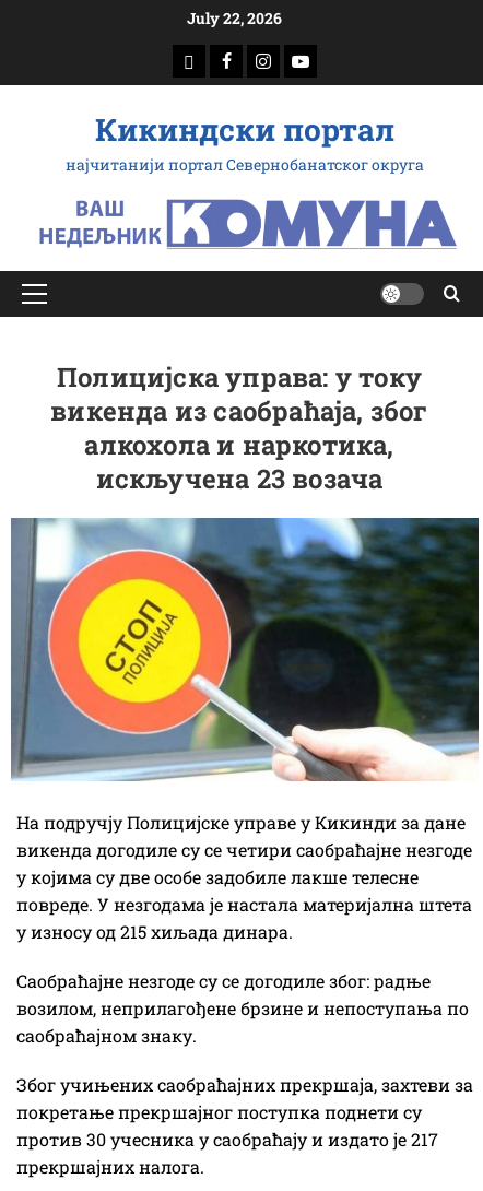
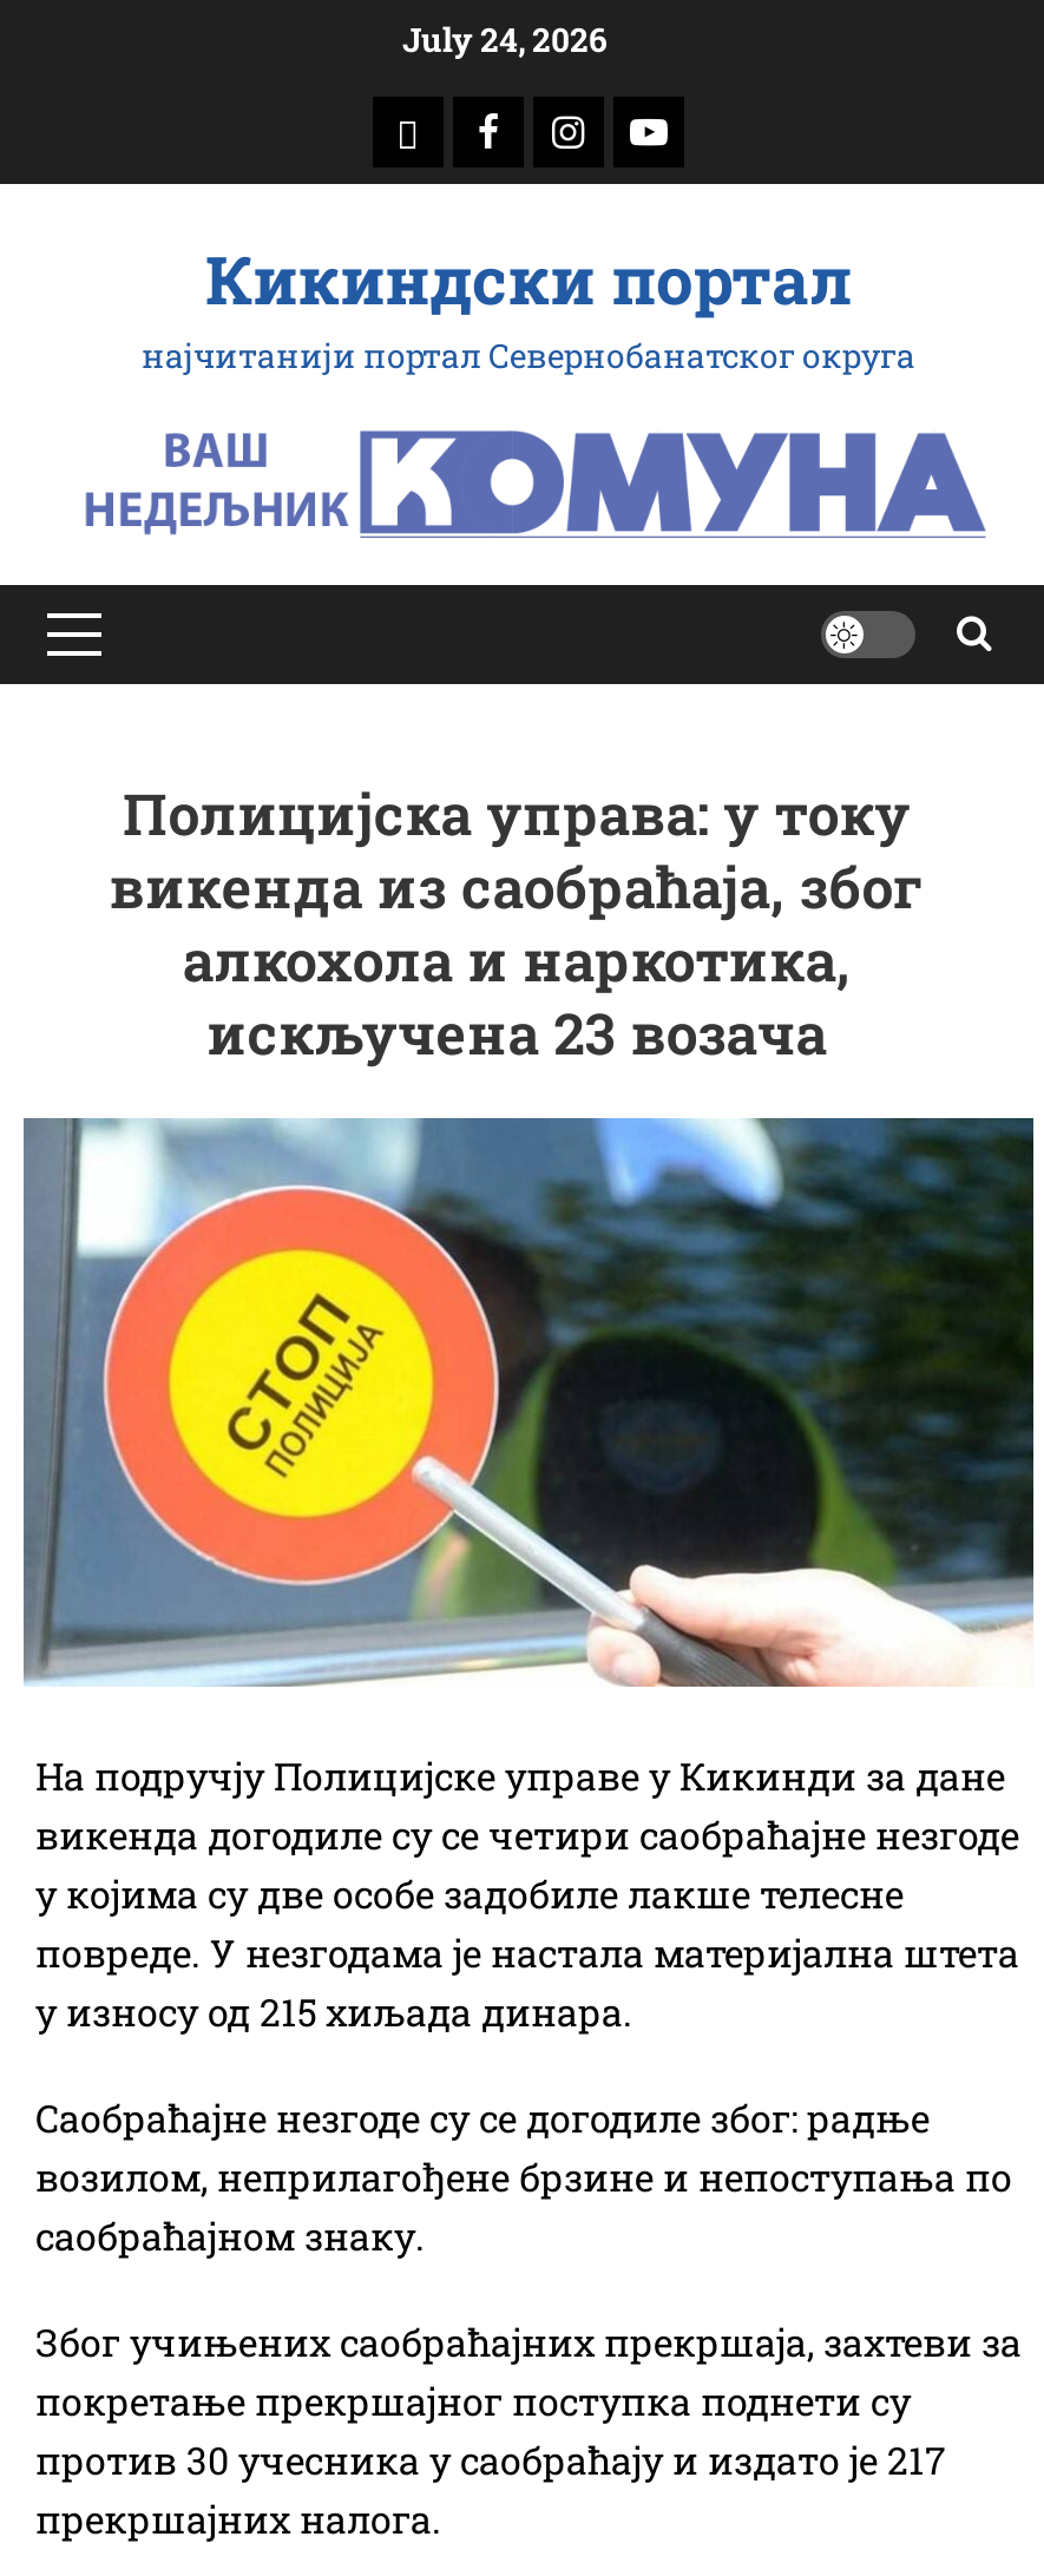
- July 22, 2026
+ July 24, 2026
